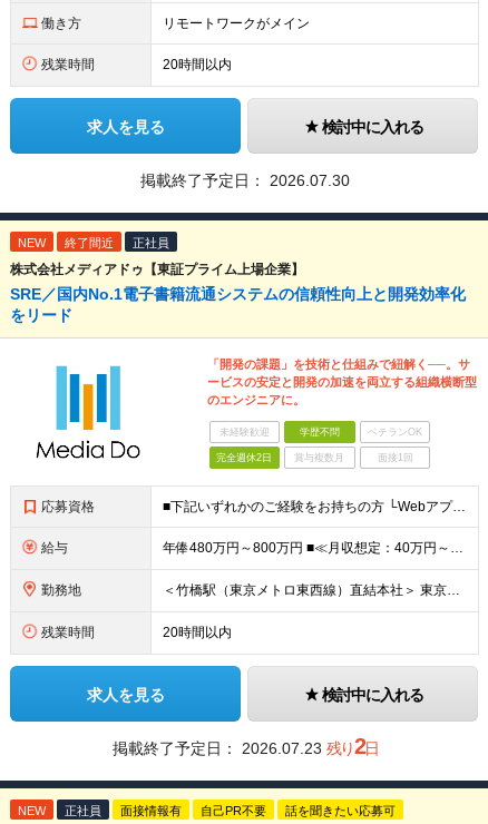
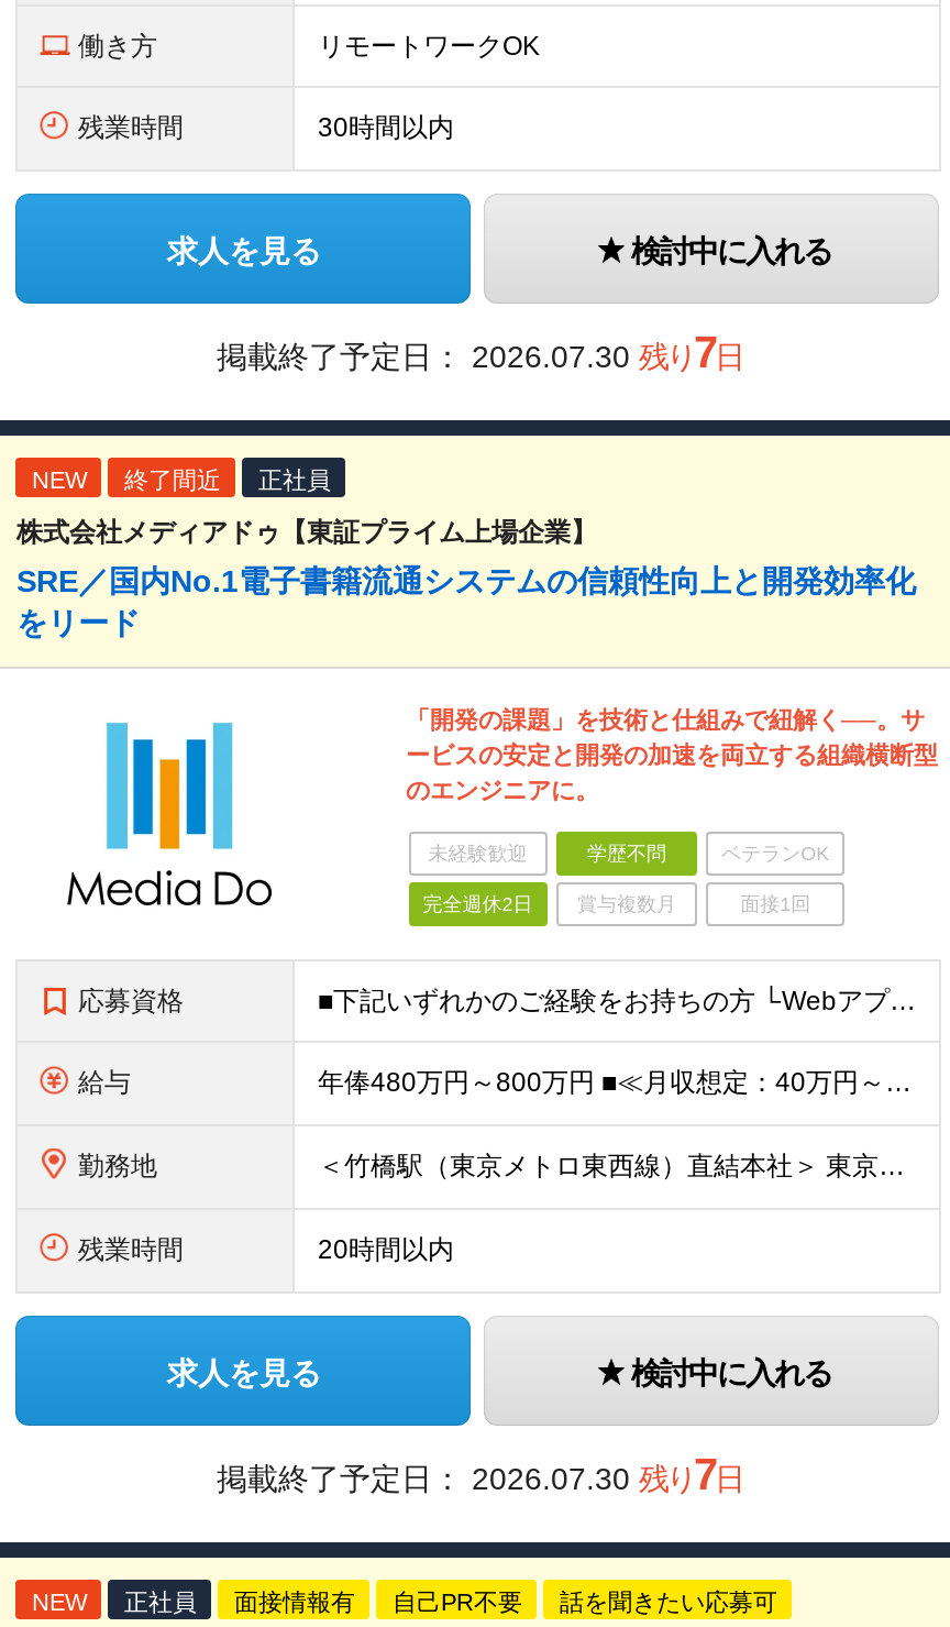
- リモートワークがメイン
+ リモートワークOK

- 20時間以内
+ 30時間以内

- 掲載終了予定日：2026.07.30
+ 掲載終了予定日：2026.07.30 残り7日

- 掲載終了予定日：2026.07.23 残り2日
+ 掲載終了予定日：2026.07.30 残り7日
